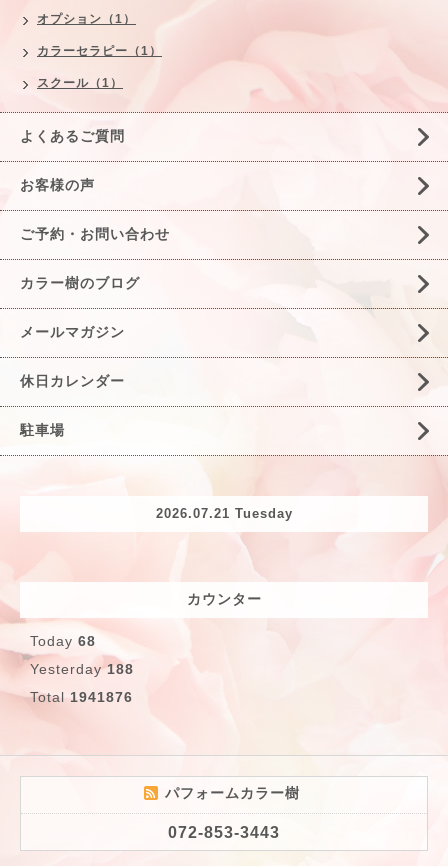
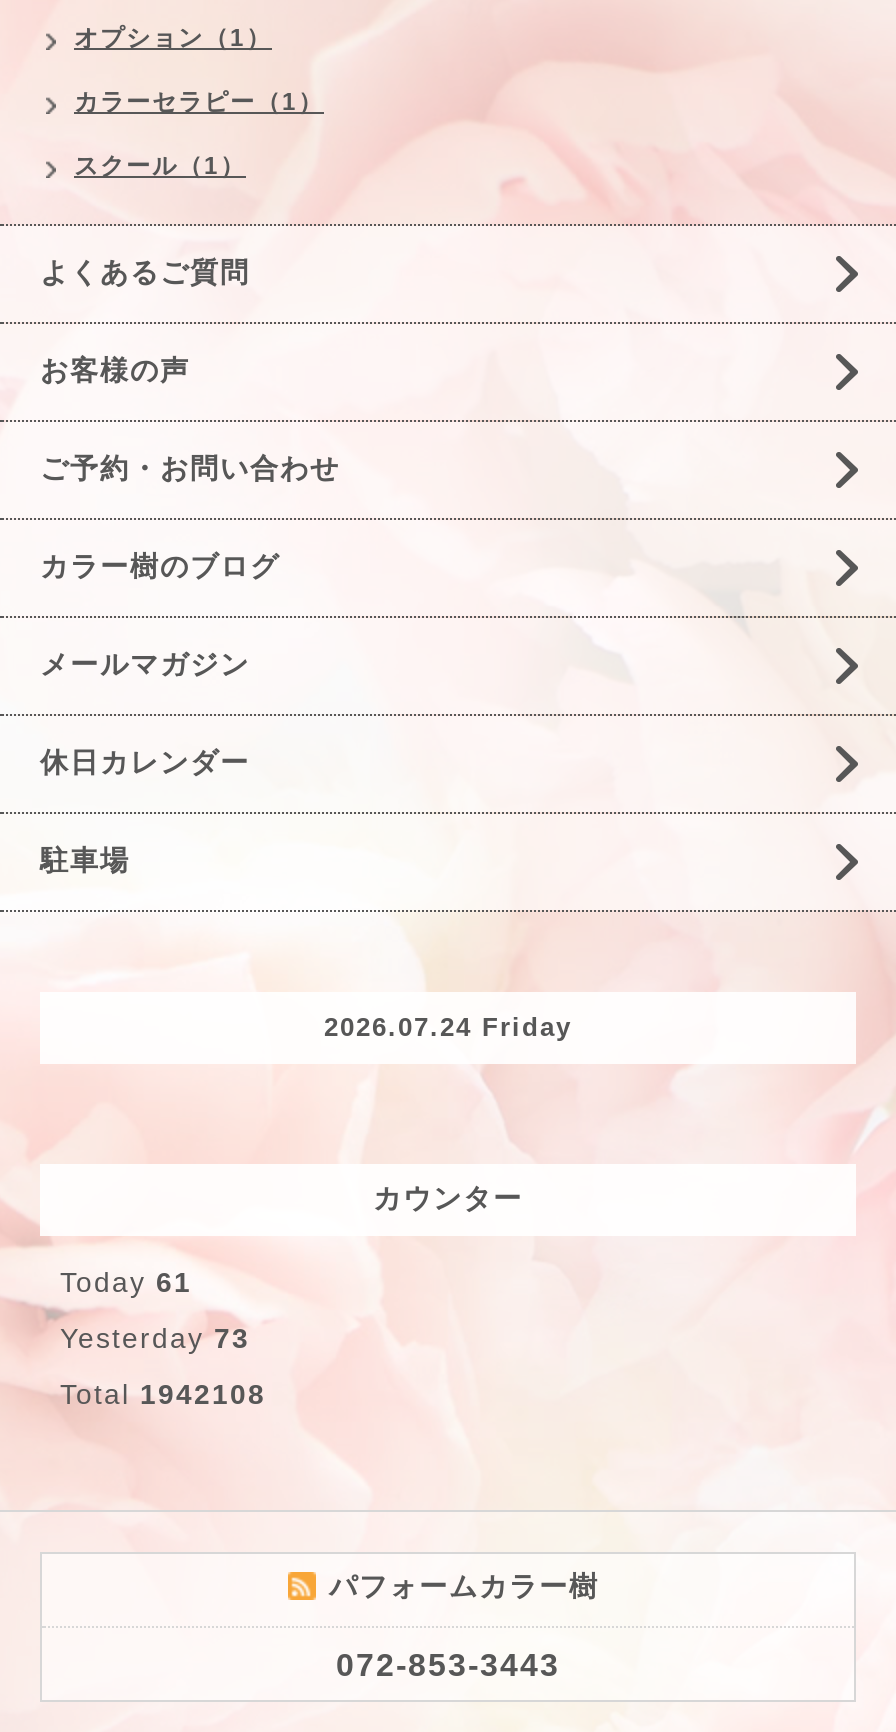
- 2026.07.21 Tuesday
+ 2026.07.24 Friday

- Today 68
+ Today 61

- Yesterday 188
+ Yesterday 73

- Total 1941876
+ Total 1942108
